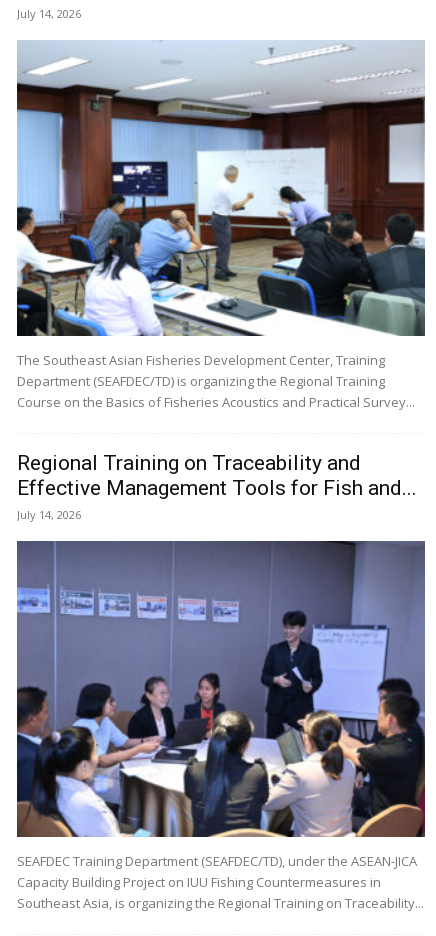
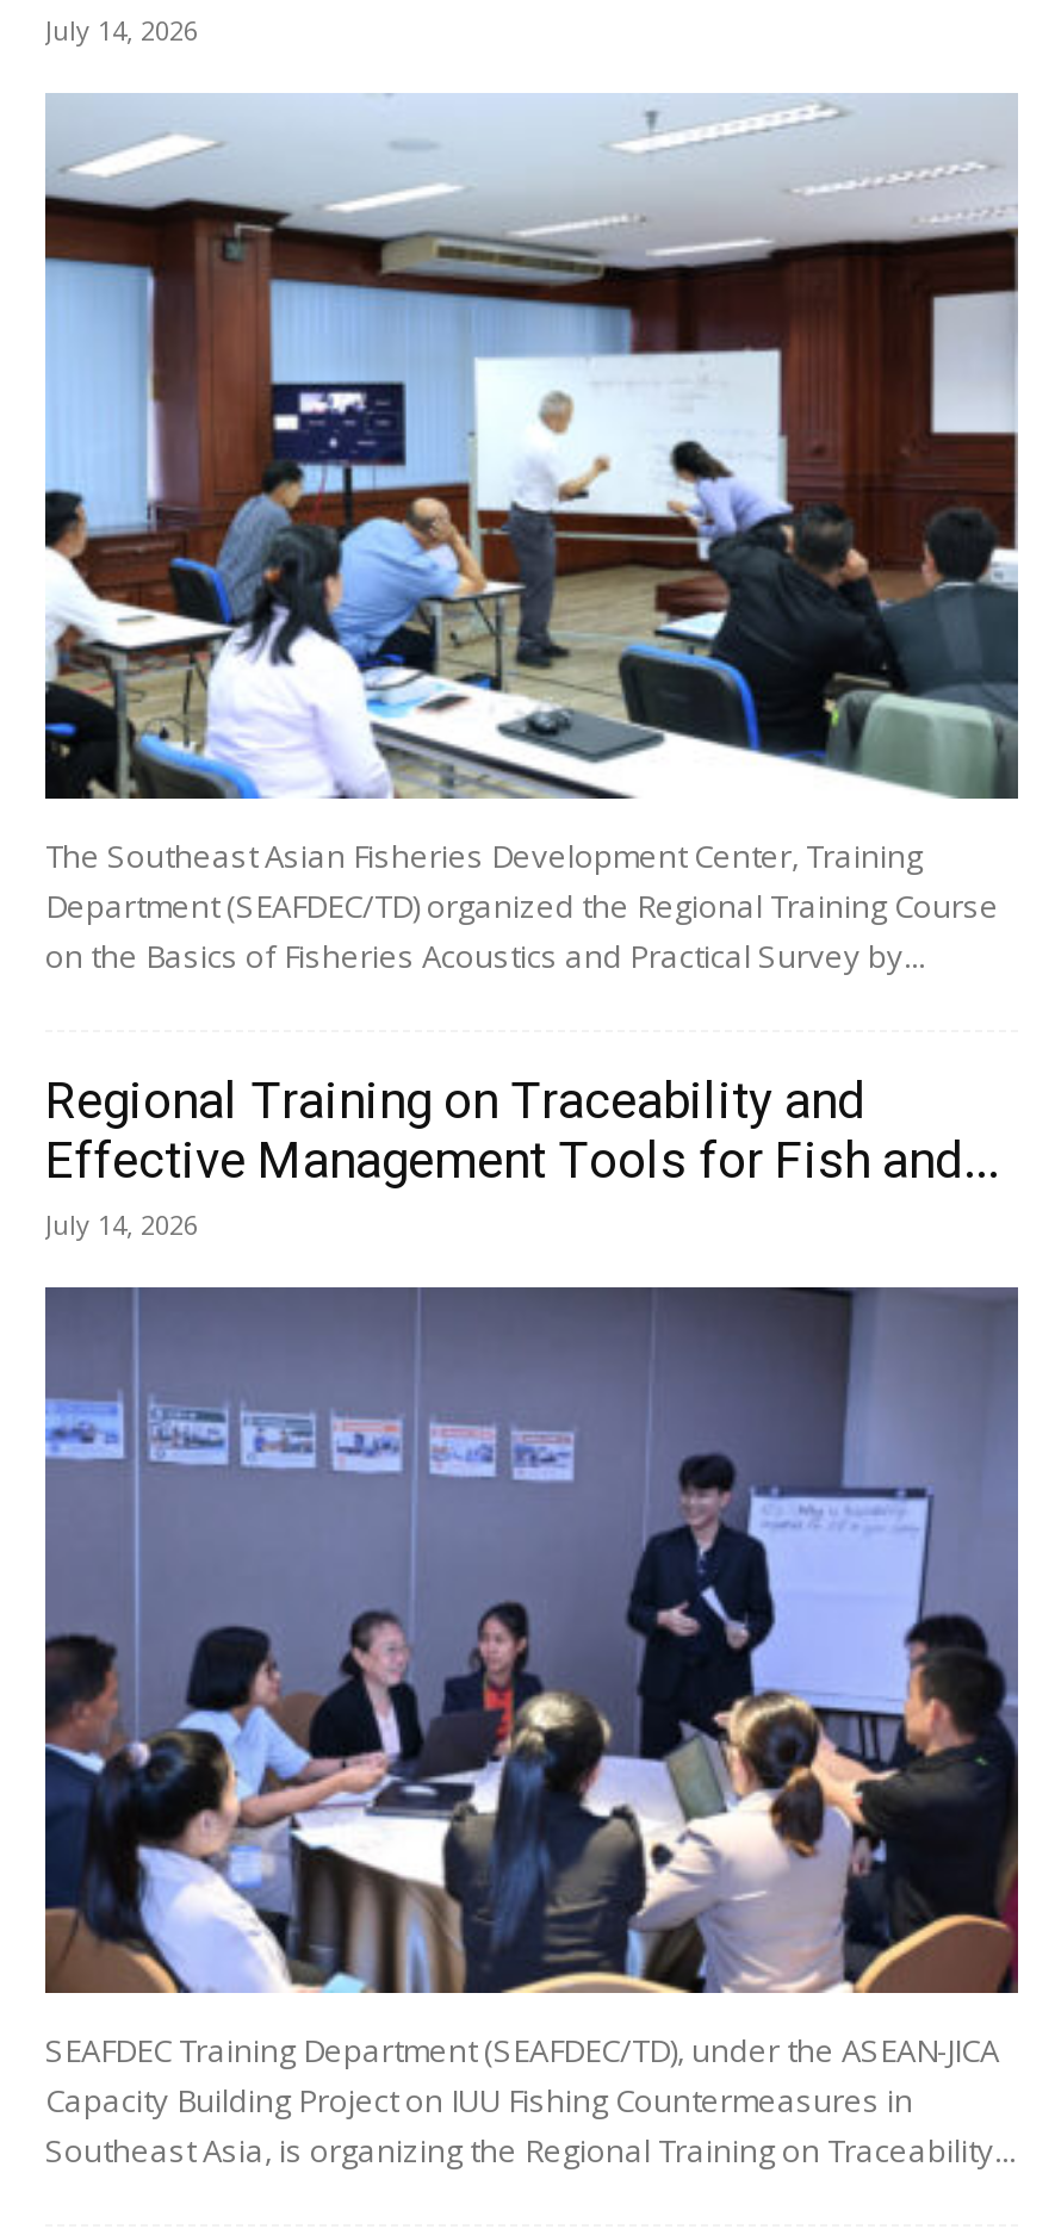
- Department (SEAFDEC/TD) is organizing the Regional Training
- Course on the Basics of Fisheries Acoustics and Practical Survey...
+ Department (SEAFDEC/TD) organized the Regional Training Course
+ on the Basics of Fisheries Acoustics and Practical Survey by...
